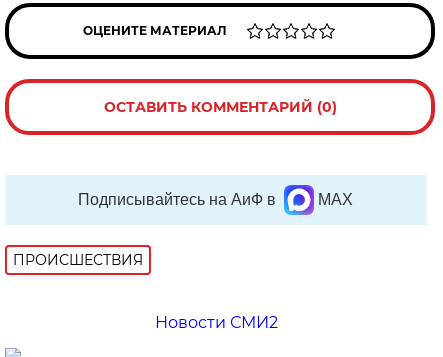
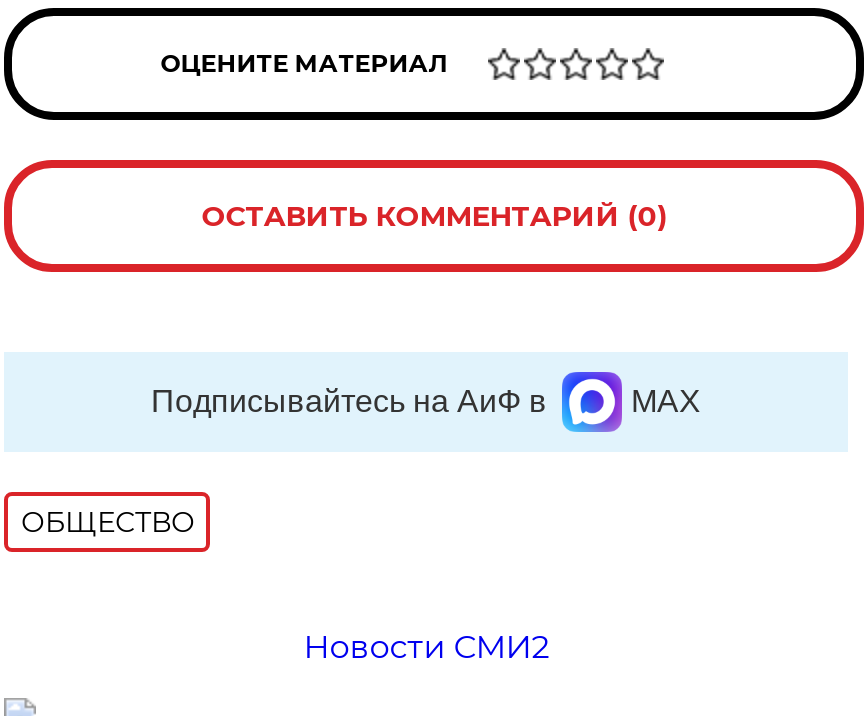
- ПРОИСШЕСТВИЯ
+ ОБЩЕСТВО
